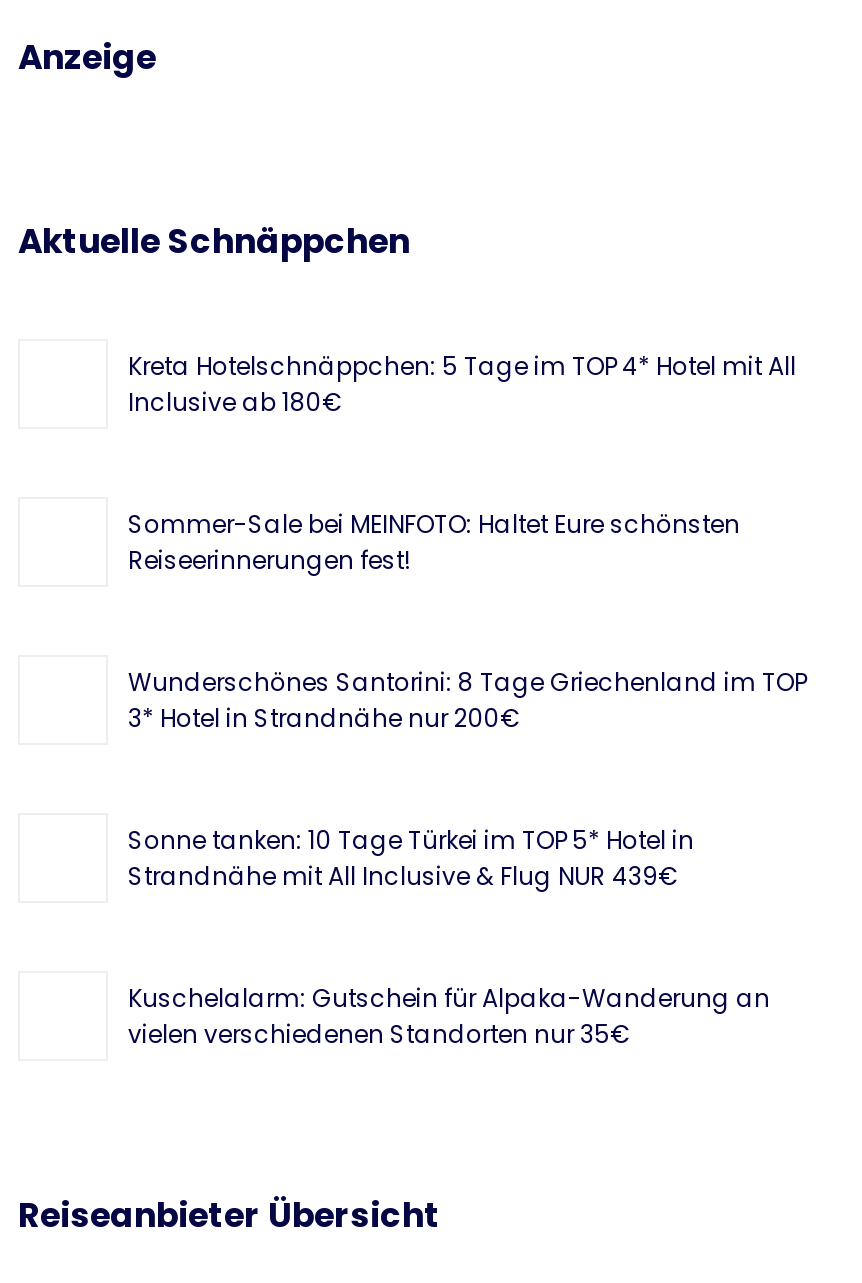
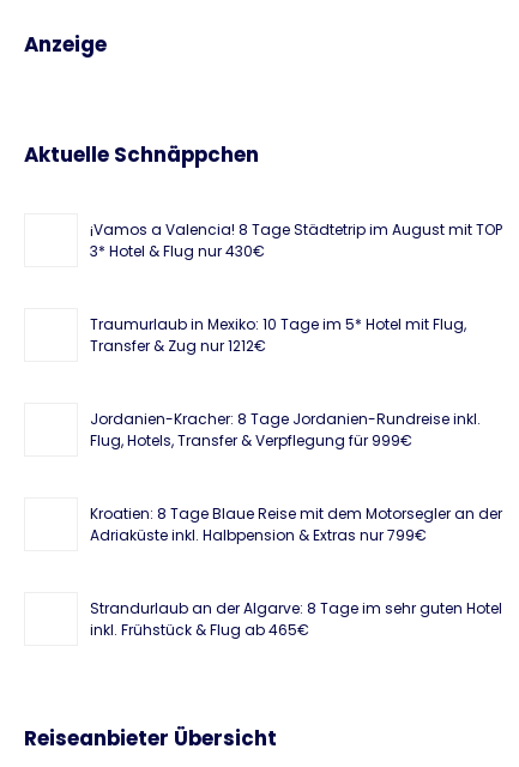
- Kreta Hotelschnäppchen: 5 Tage im TOP 4* Hotel mit All
- Inclusive ab 180€
+ ¡Vamos a Valencia! 8 Tage Städtetrip im August mit TOP
+ 3* Hotel & Flug nur 430€

- Sommer-Sale bei MEINFOTO: Haltet Eure schönsten
- Reiseerinnerungen fest!
+ Traumurlaub in Mexiko: 10 Tage im 5* Hotel mit Flug,
+ Transfer & Zug nur 1212€

- Wunderschönes Santorini: 8 Tage Griechenland im TOP
- 3* Hotel in Strandnähe nur 200€
+ Jordanien-Kracher: 8 Tage Jordanien-Rundreise inkl.
+ Flug, Hotels, Transfer & Verpflegung für 999€

- Sonne tanken: 10 Tage Türkei im TOP 5* Hotel in
- Strandnähe mit All Inclusive & Flug NUR 439€
+ Kroatien: 8 Tage Blaue Reise mit dem Motorsegler an der
+ Adriaküste inkl. Halbpension & Extras nur 799€

- Kuschelalarm: Gutschein für Alpaka-Wanderung an
- vielen verschiedenen Standorten nur 35€
+ Strandurlaub an der Algarve: 8 Tage im sehr guten Hotel
+ inkl. Frühstück & Flug ab 465€
